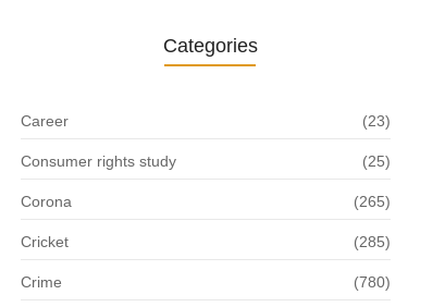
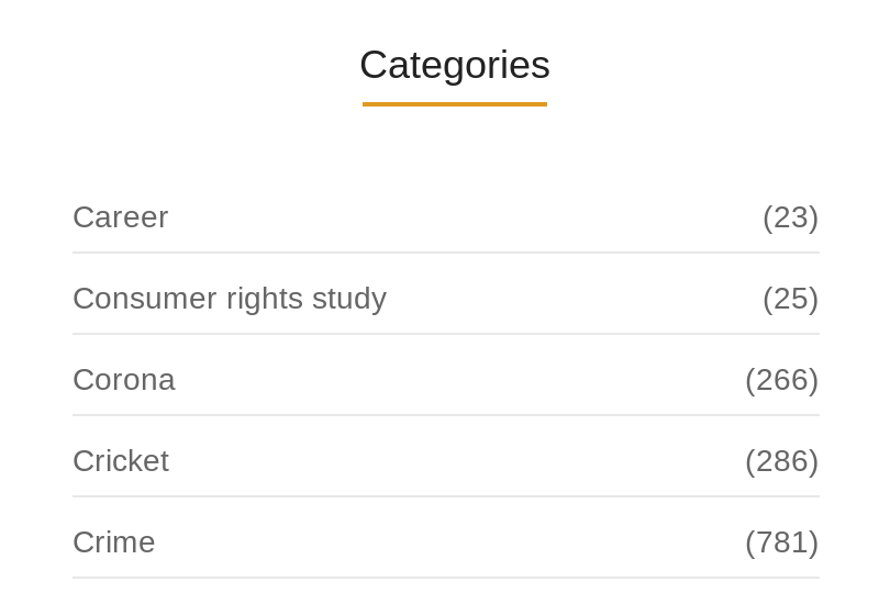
- (265)
+ (266)

- (285)
+ (286)

- (780)
+ (781)
